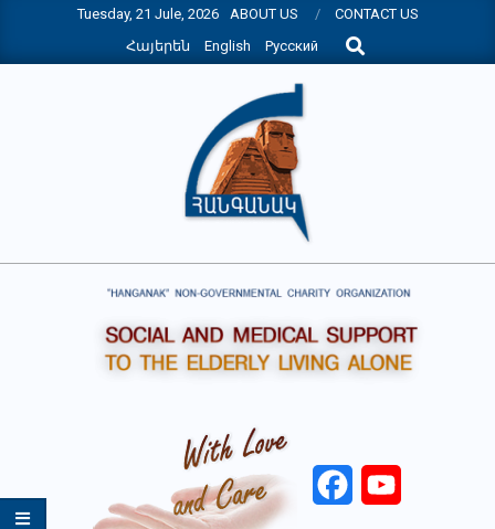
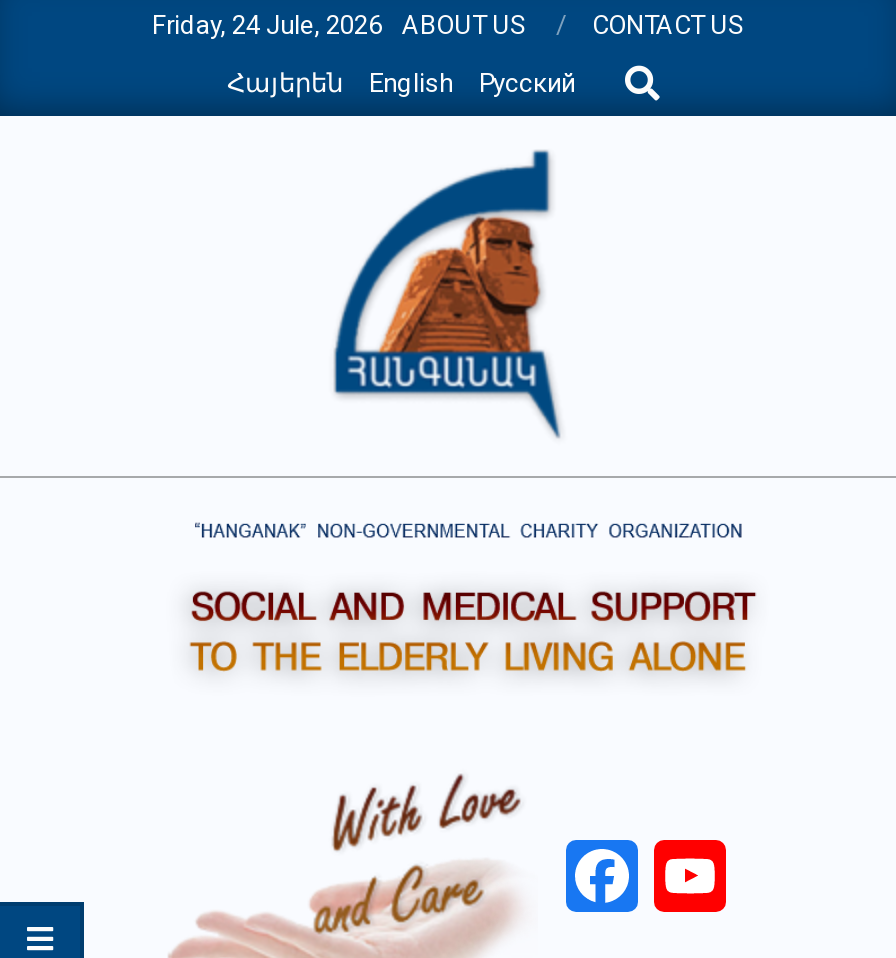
- Tuesday, 21 Jule, 2026 ABOUT US
+ Friday, 24 Jule, 2026 ABOUT US
